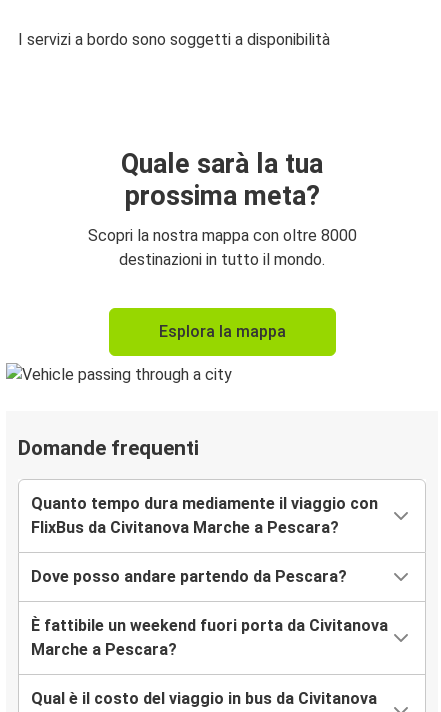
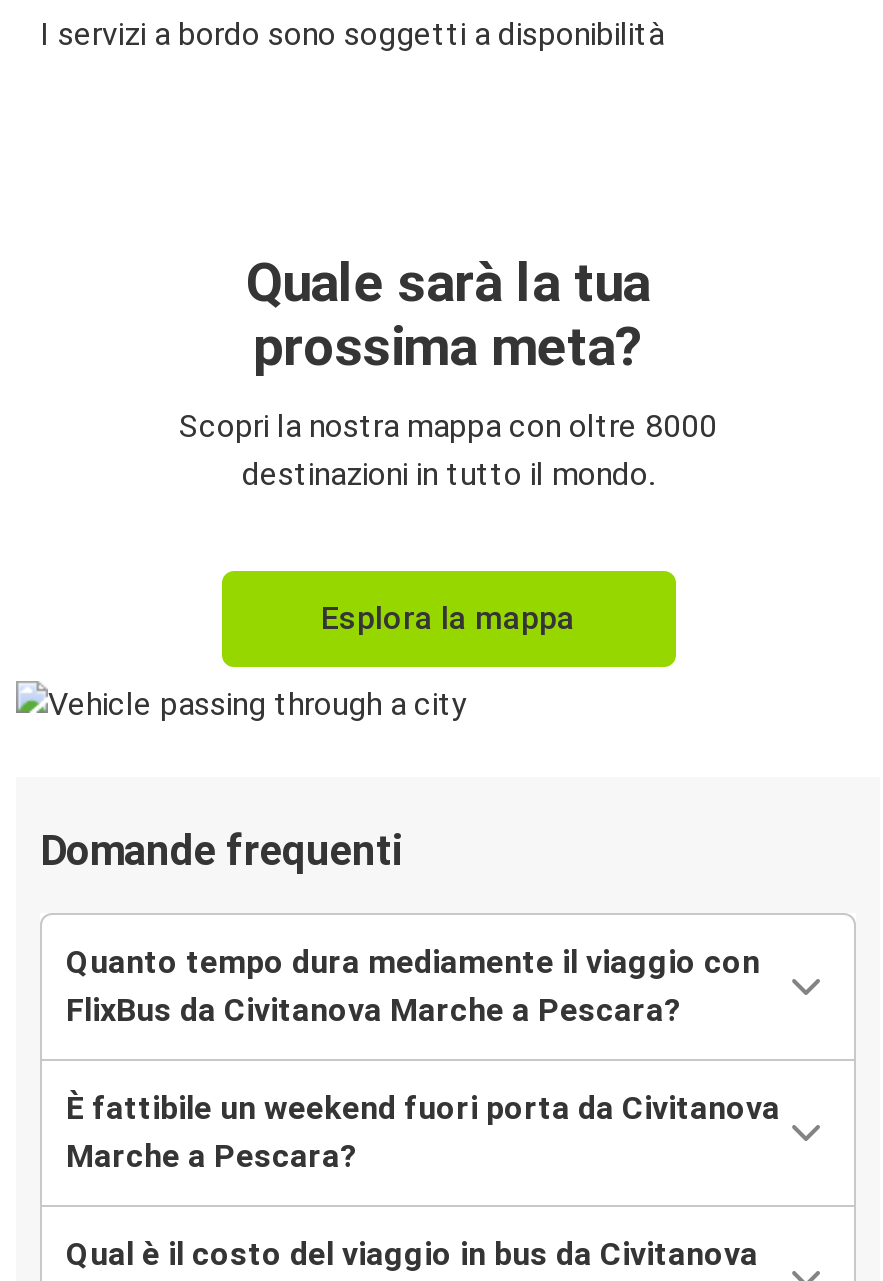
- Dove posso andare partendo da Pescara?
